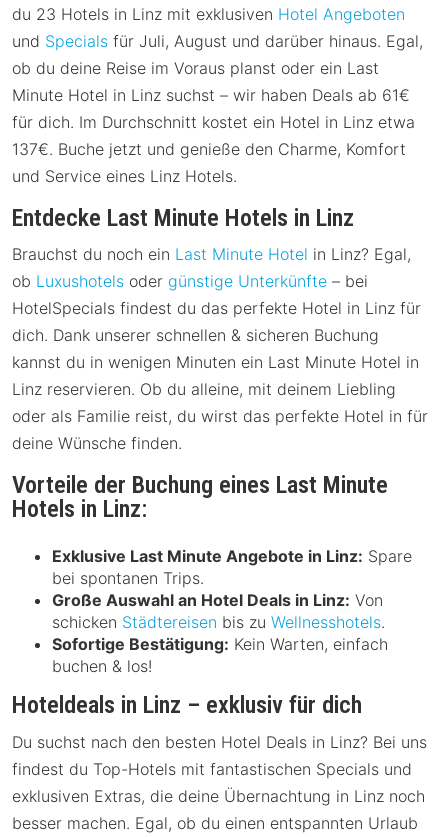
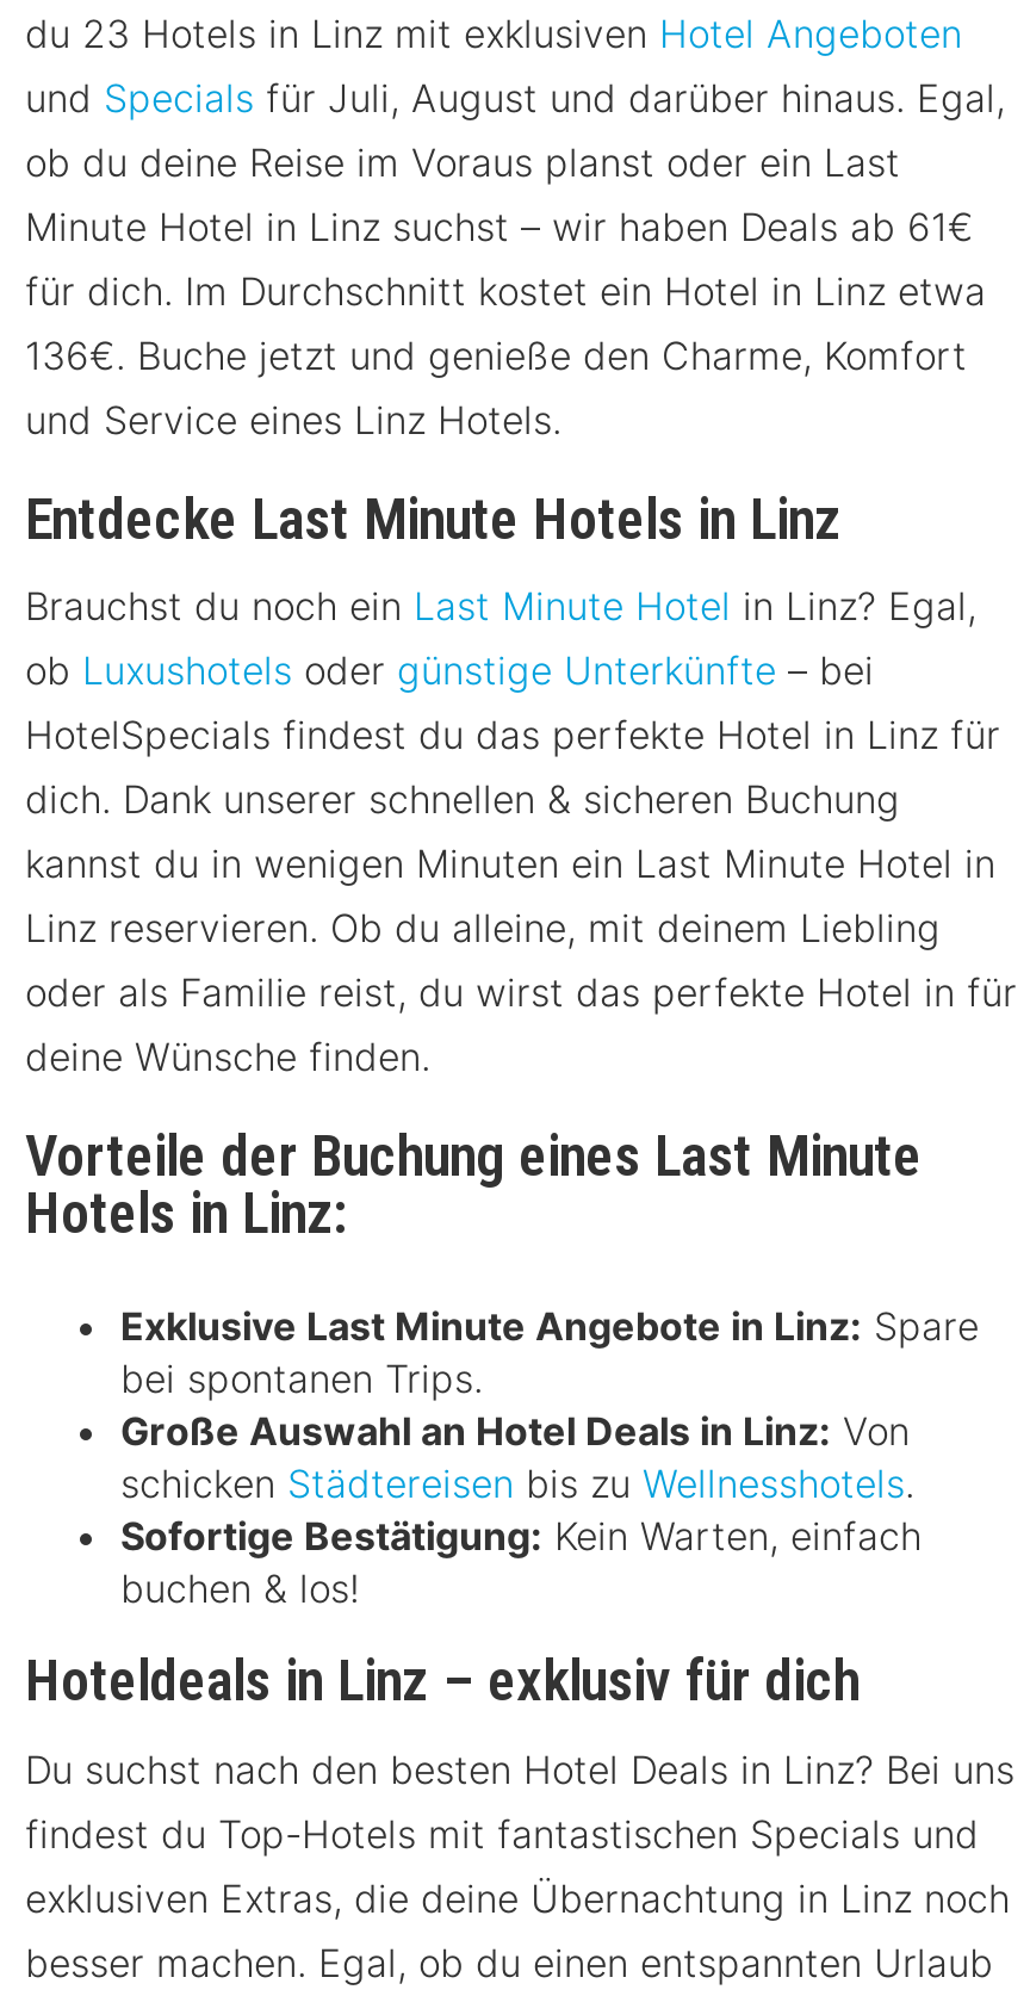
- 137€. Buche jetzt und genieße den Charme, Komfort
+ 136€. Buche jetzt und genieße den Charme, Komfort
